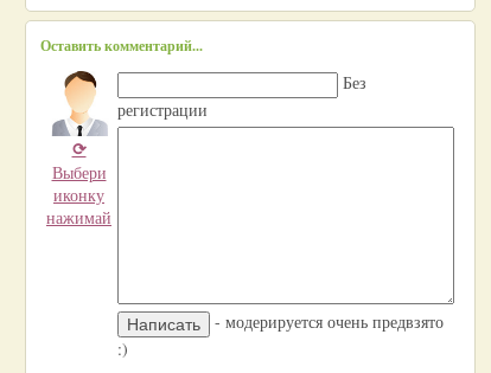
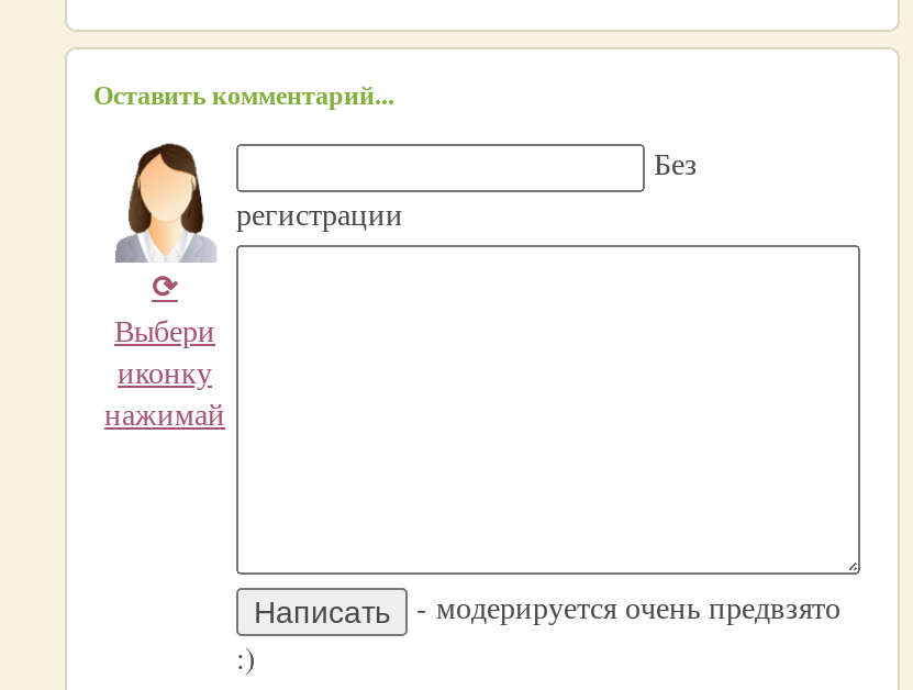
- [image]
+ [image]
